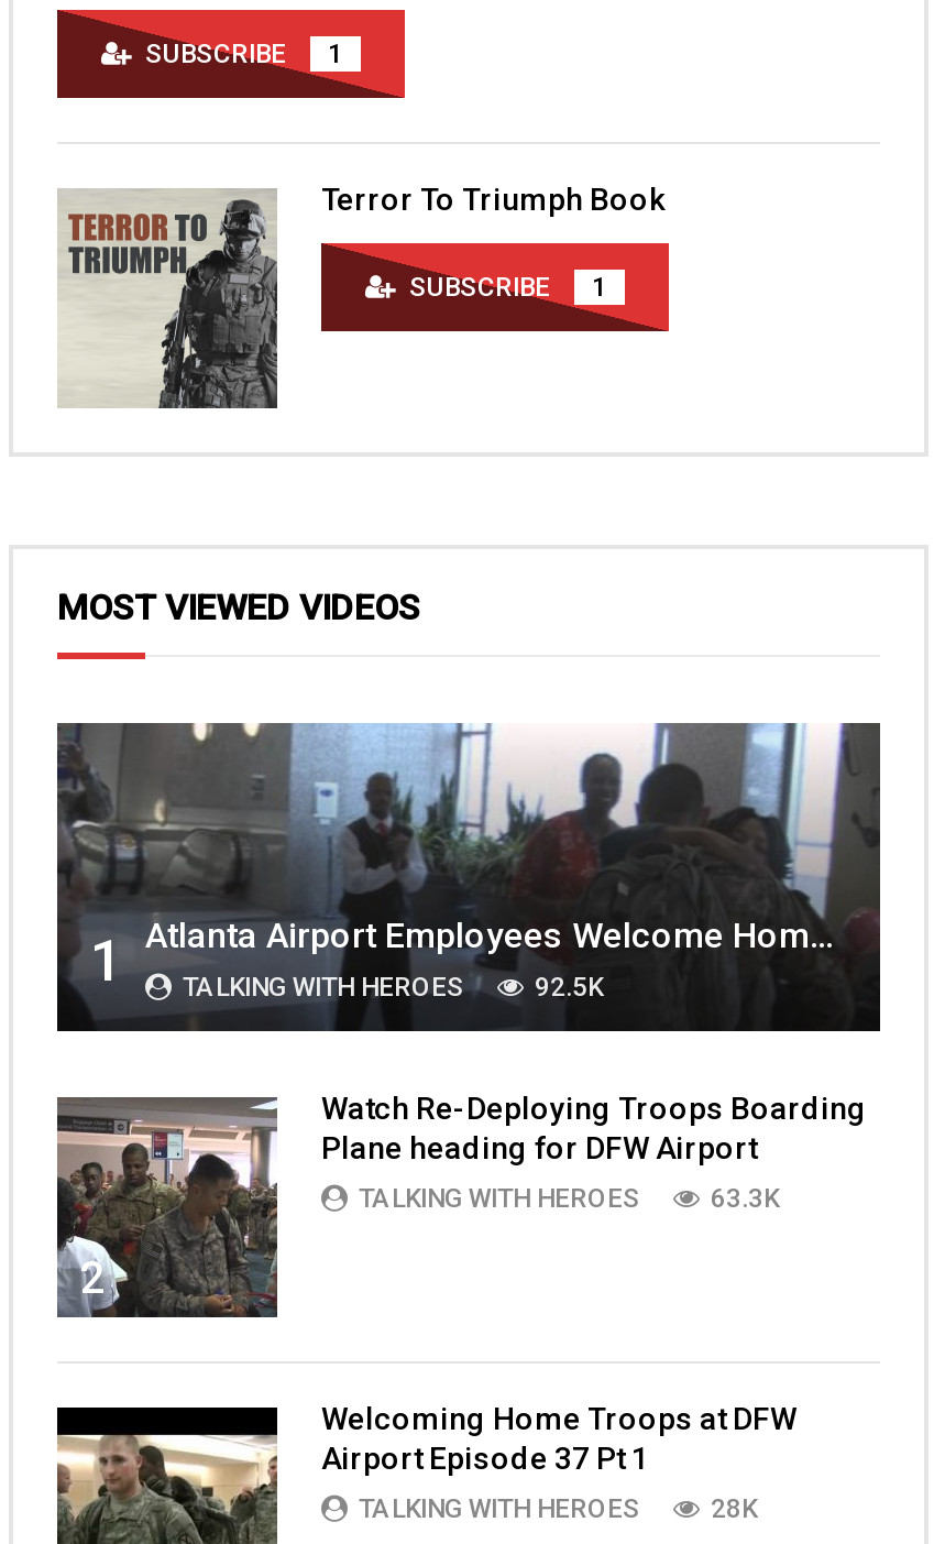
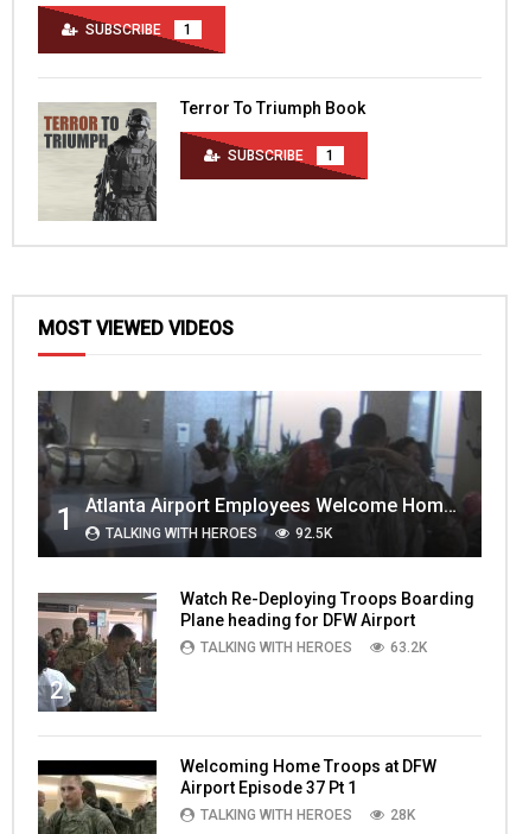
- 63.3K
+ 63.2K
